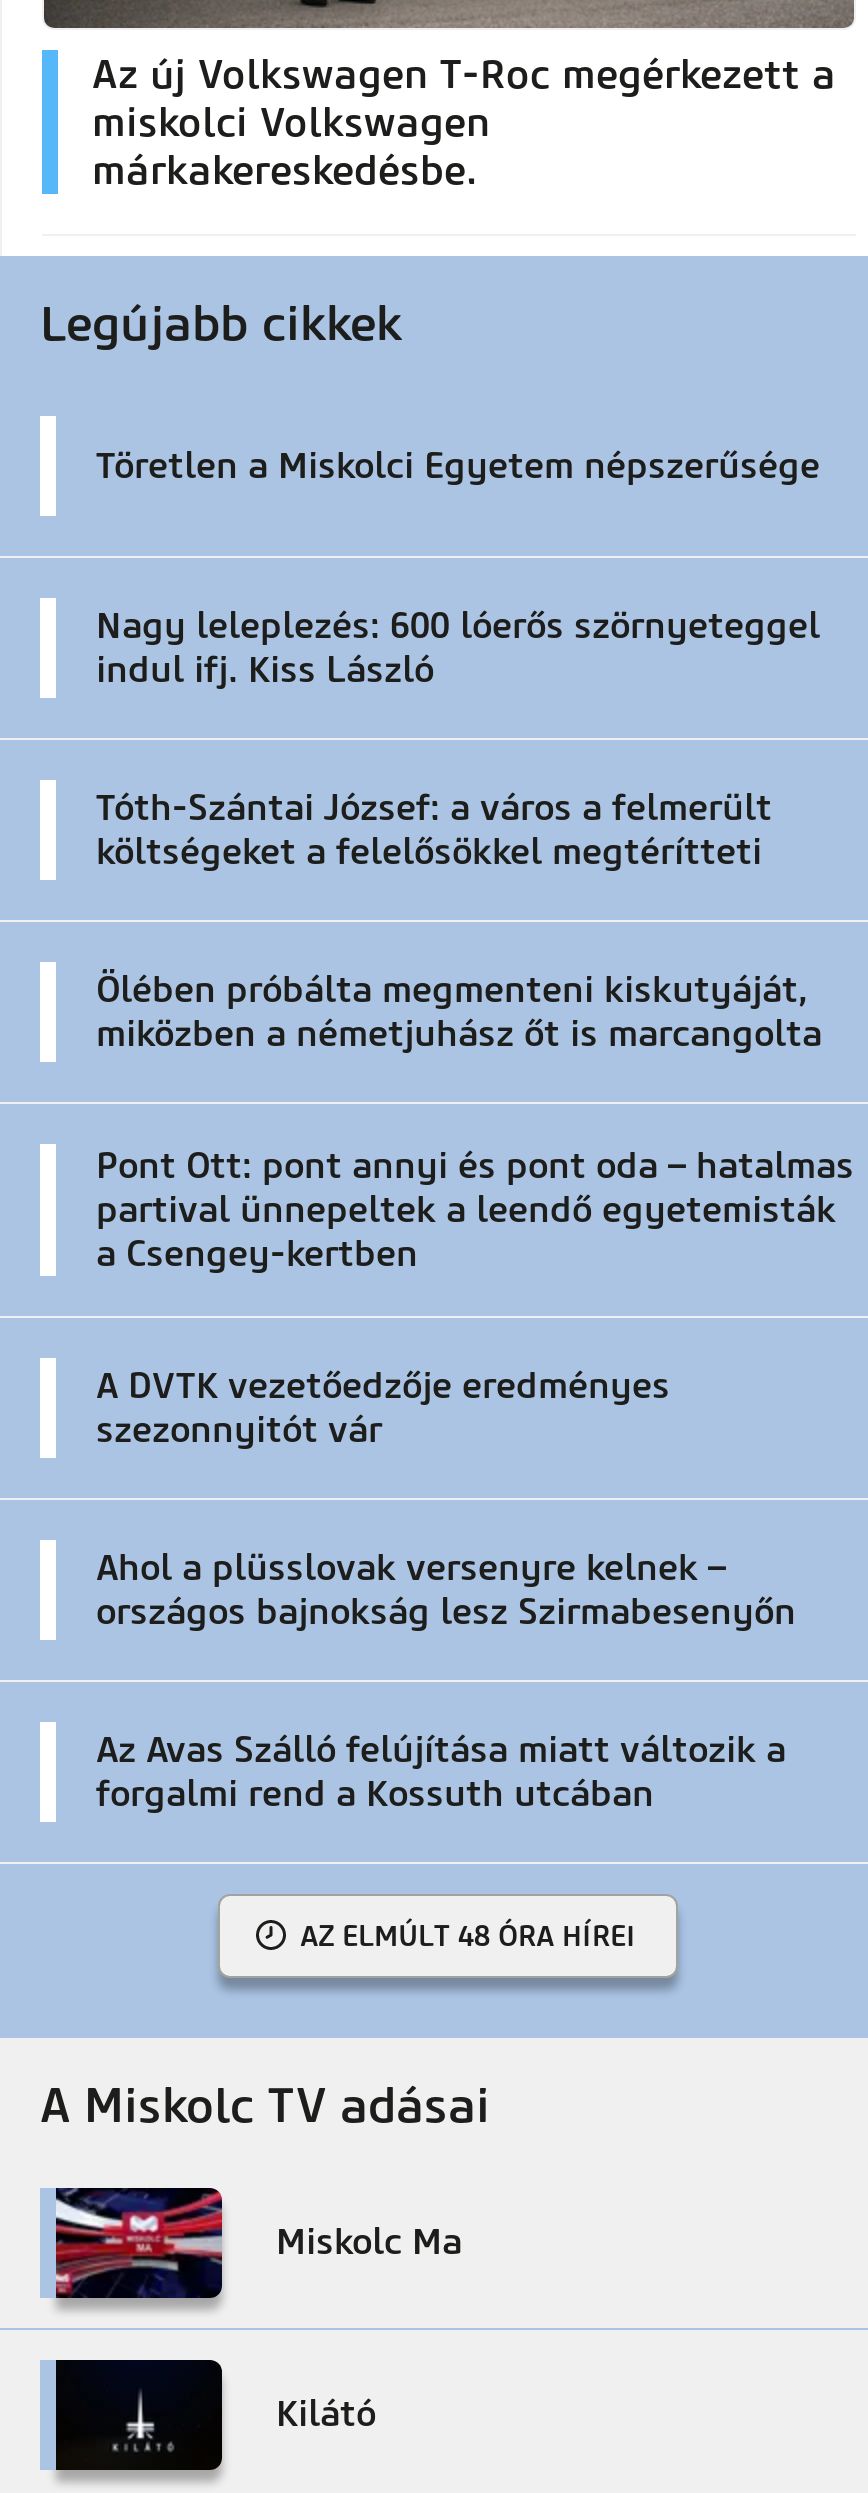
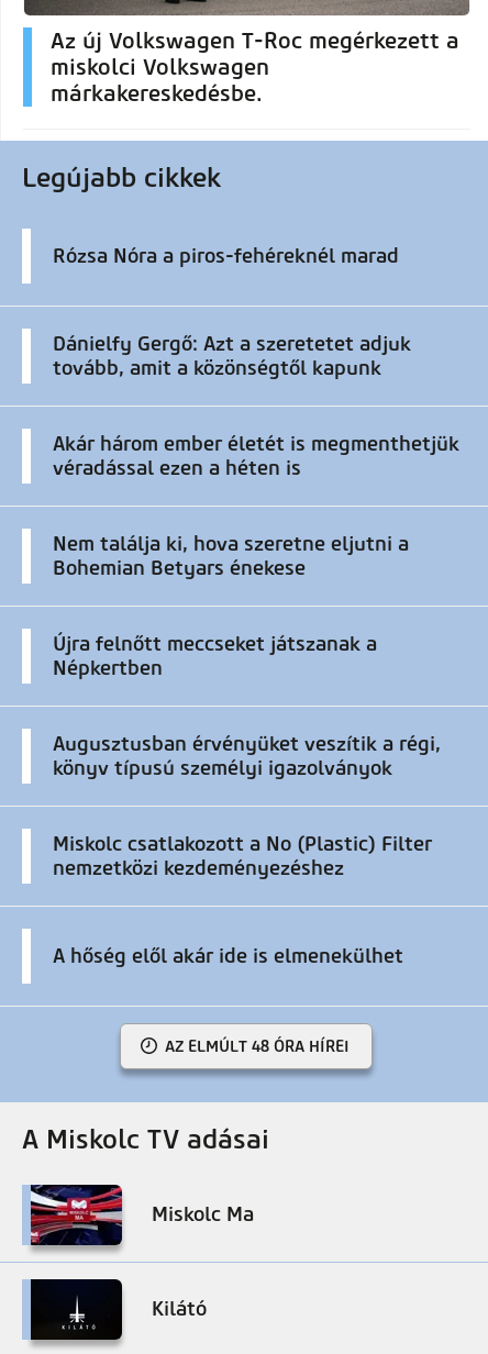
- Töretlen a Miskolci Egyetem népszerűsége
+ Rózsa Nóra a piros-fehéreknél marad

- Nagy leleplezés: 600 lóerős szörnyeteggel
- indul ifj. Kiss László
+ Dánielfy Gergő: Azt a szeretetet adjuk
+ tovább, amit a közönségtől kapunk

- Tóth-Szántai József: a város a felmerült
- költségeket a felelősökkel megtérítteti
+ Akár három ember életét is megmenthetjük
+ véradással ezen a héten is

- Ölében próbálta megmenteni kiskutyáját,
- miközben a németjuhász őt is marcangolta
+ Nem találja ki, hova szeretne eljutni a
+ Bohemian Betyars énekese

- Pont Ott: pont annyi és pont oda – hatalmas
- partival ünnepeltek a leendő egyetemisták
- a Csengey-kertben
+ Újra felnőtt meccseket játszanak a
+ Népkertben

- A DVTK vezetőedzője eredményes
- szezonnyitót vár
+ Augusztusban érvényüket veszítik a régi,
+ könyv típusú személyi igazolványok

- Ahol a plüsslovak versenyre kelnek –
- országos bajnokság lesz Szirmabesenyőn
+ Miskolc csatlakozott a No (Plastic) Filter
+ nemzetközi kezdeményezéshez

- Az Avas Szálló felújítása miatt változik a
- forgalmi rend a Kossuth utcában
+ A hőség elől akár ide is elmenekülhet
